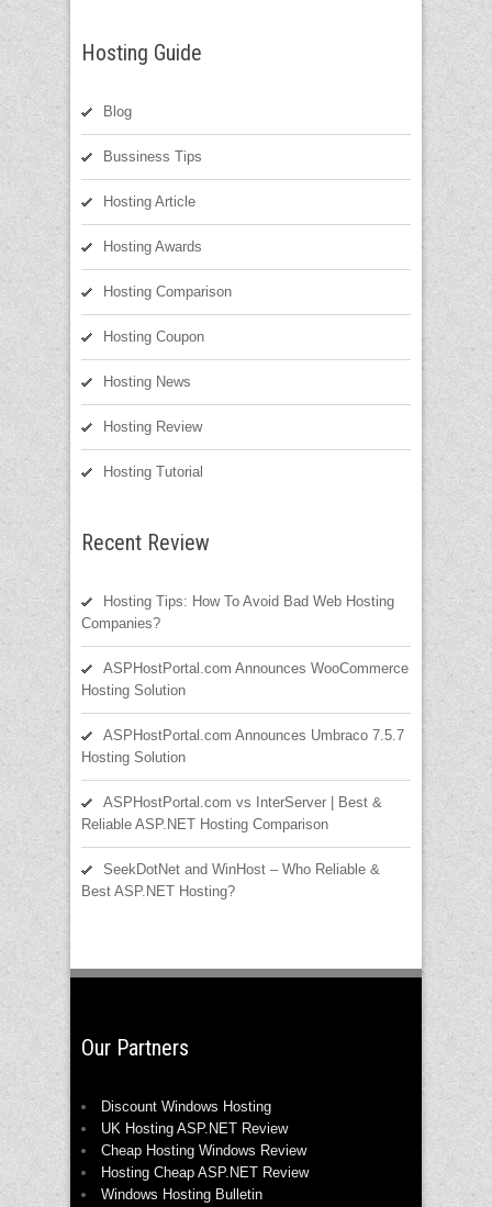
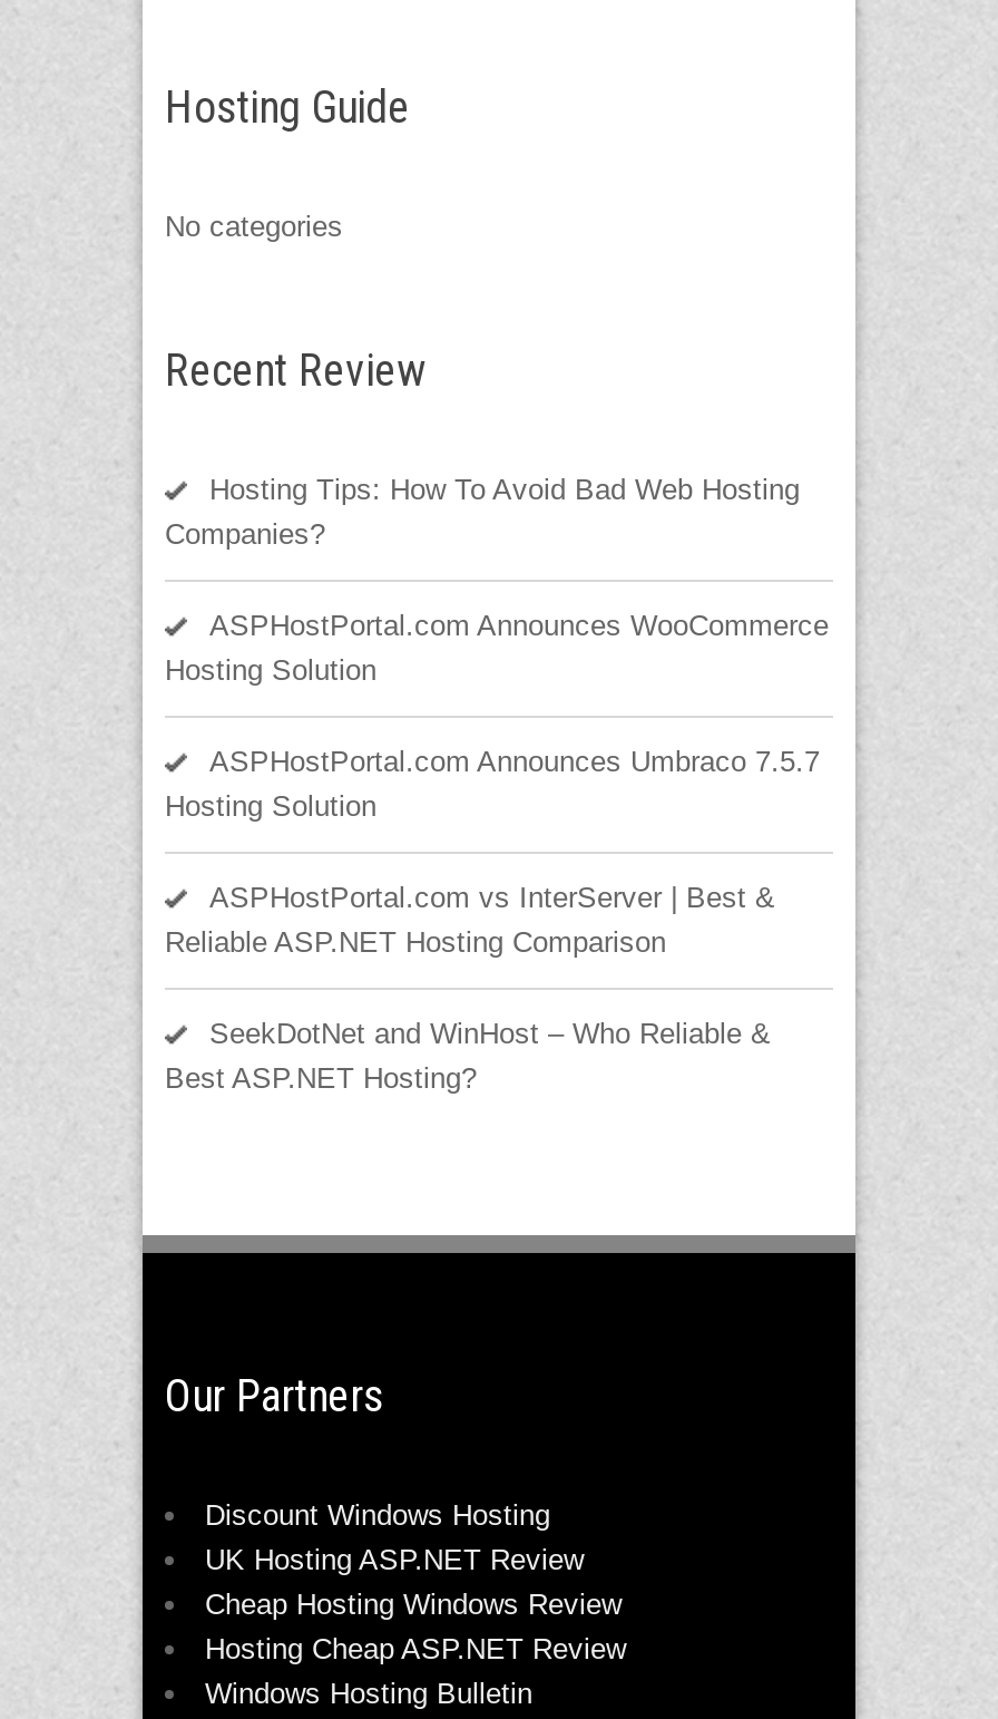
- Blog
- Bussiness Tips
- Hosting Article
- Hosting Awards
- Hosting Comparison
- Hosting Coupon
- Hosting News
- Hosting Review
- Hosting Tutorial
+ No categories
